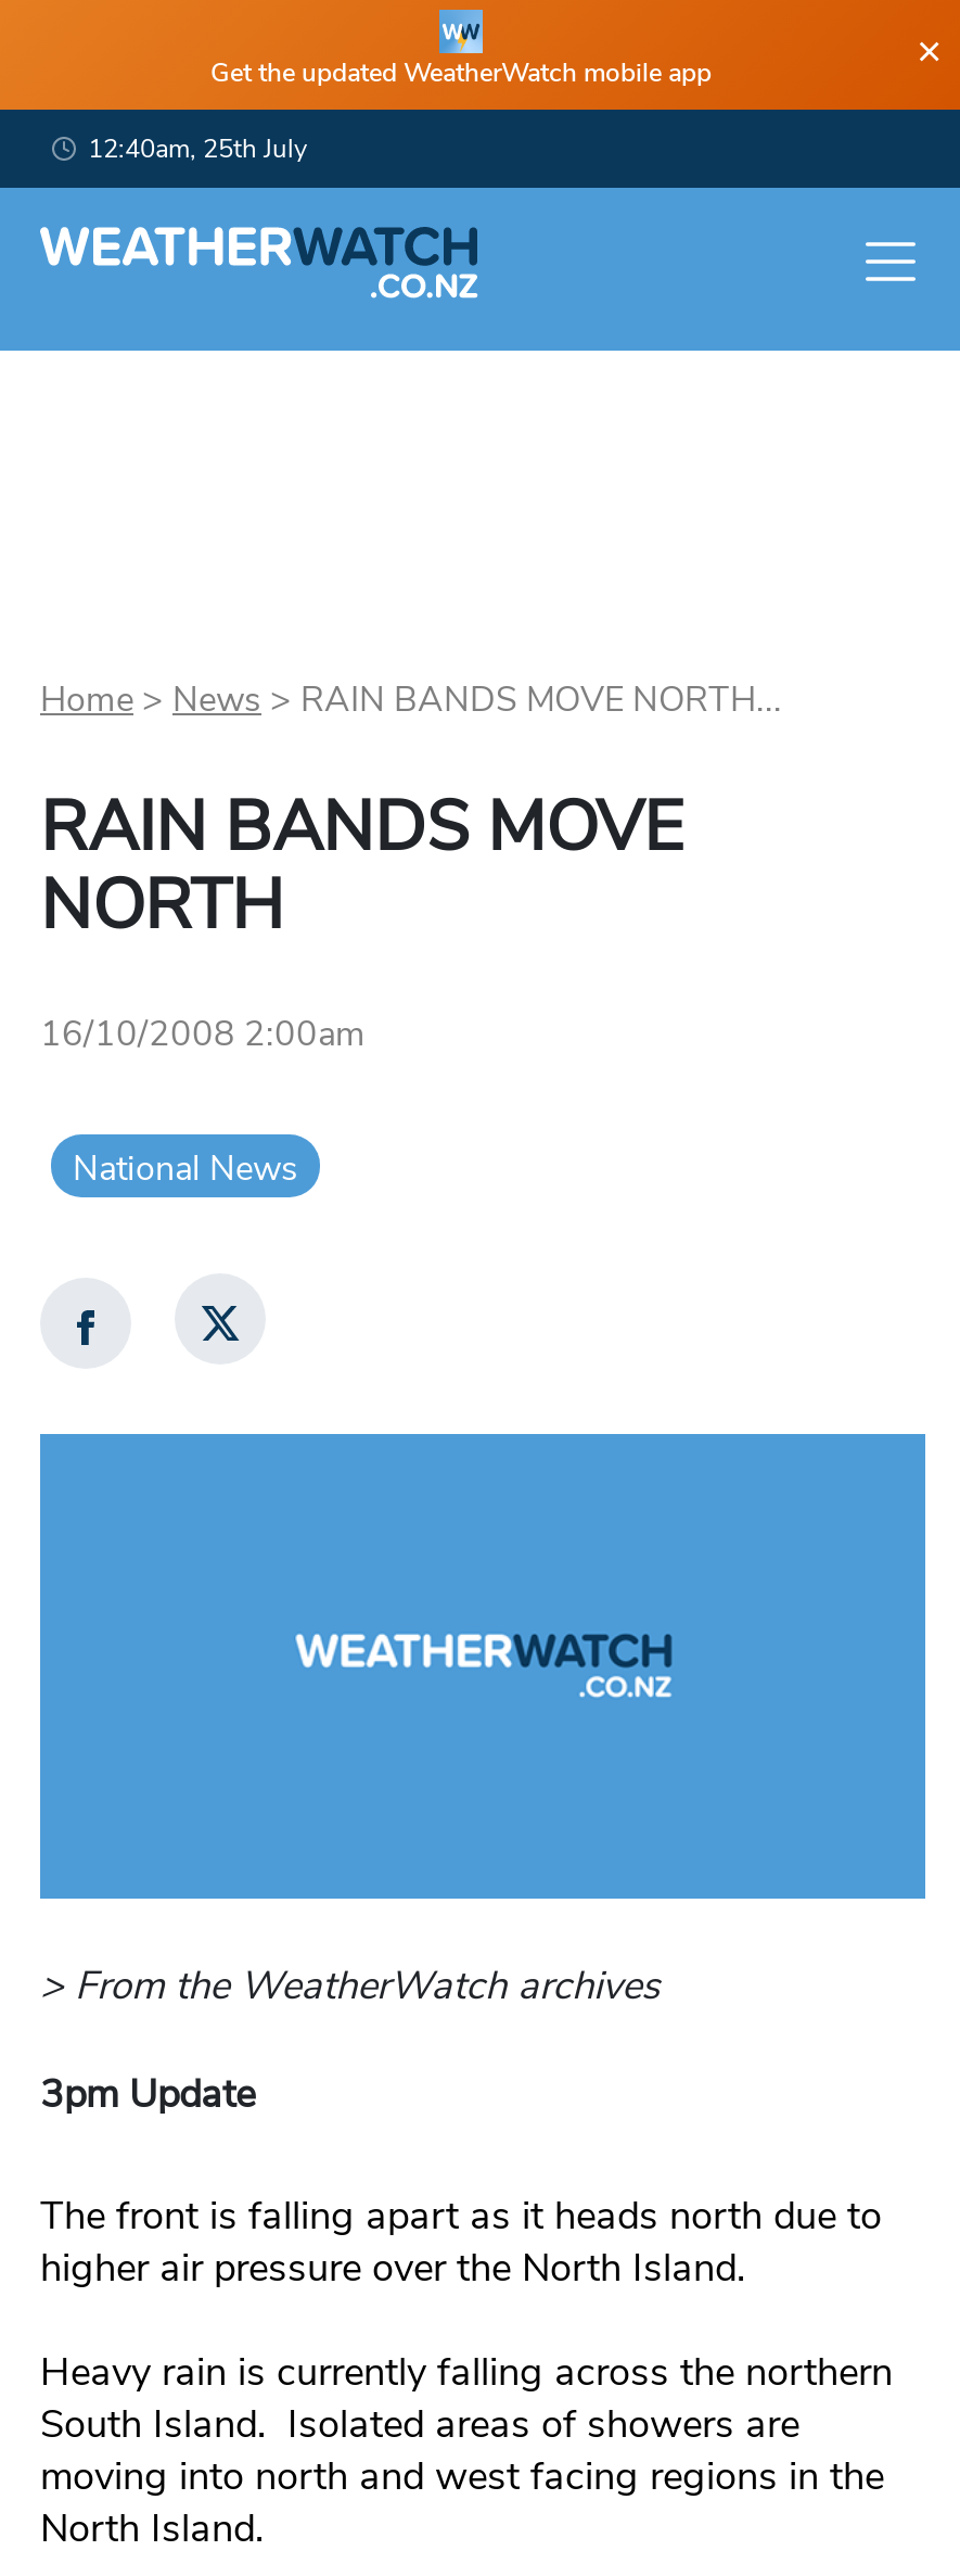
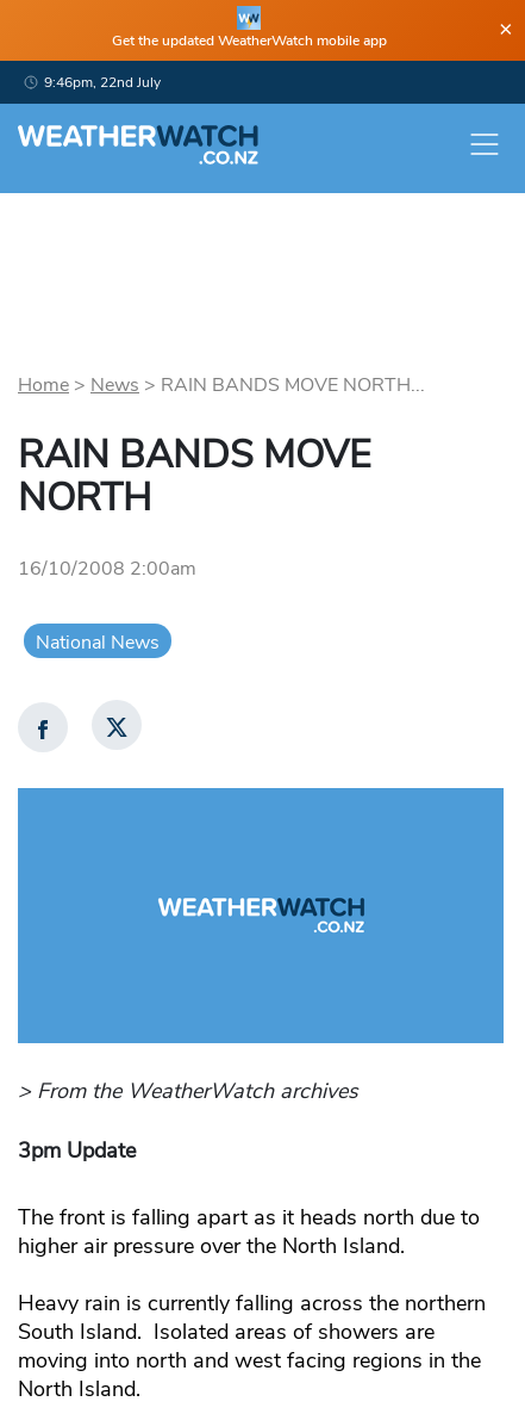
- 12:40am, 25th July
+ 9:46pm, 22nd July
